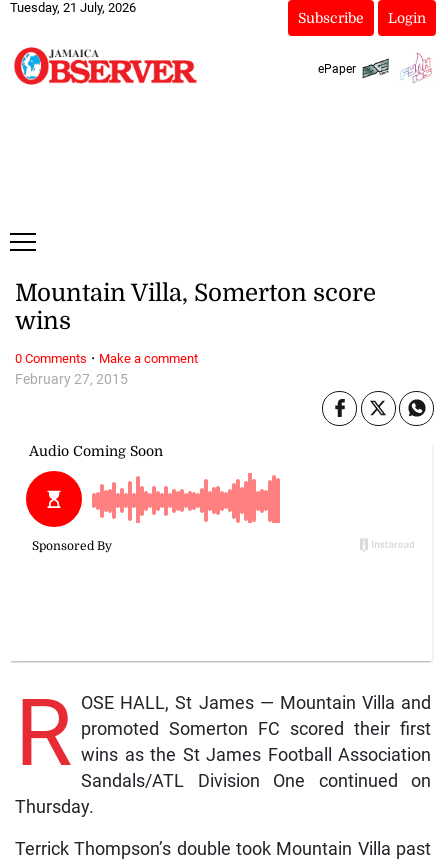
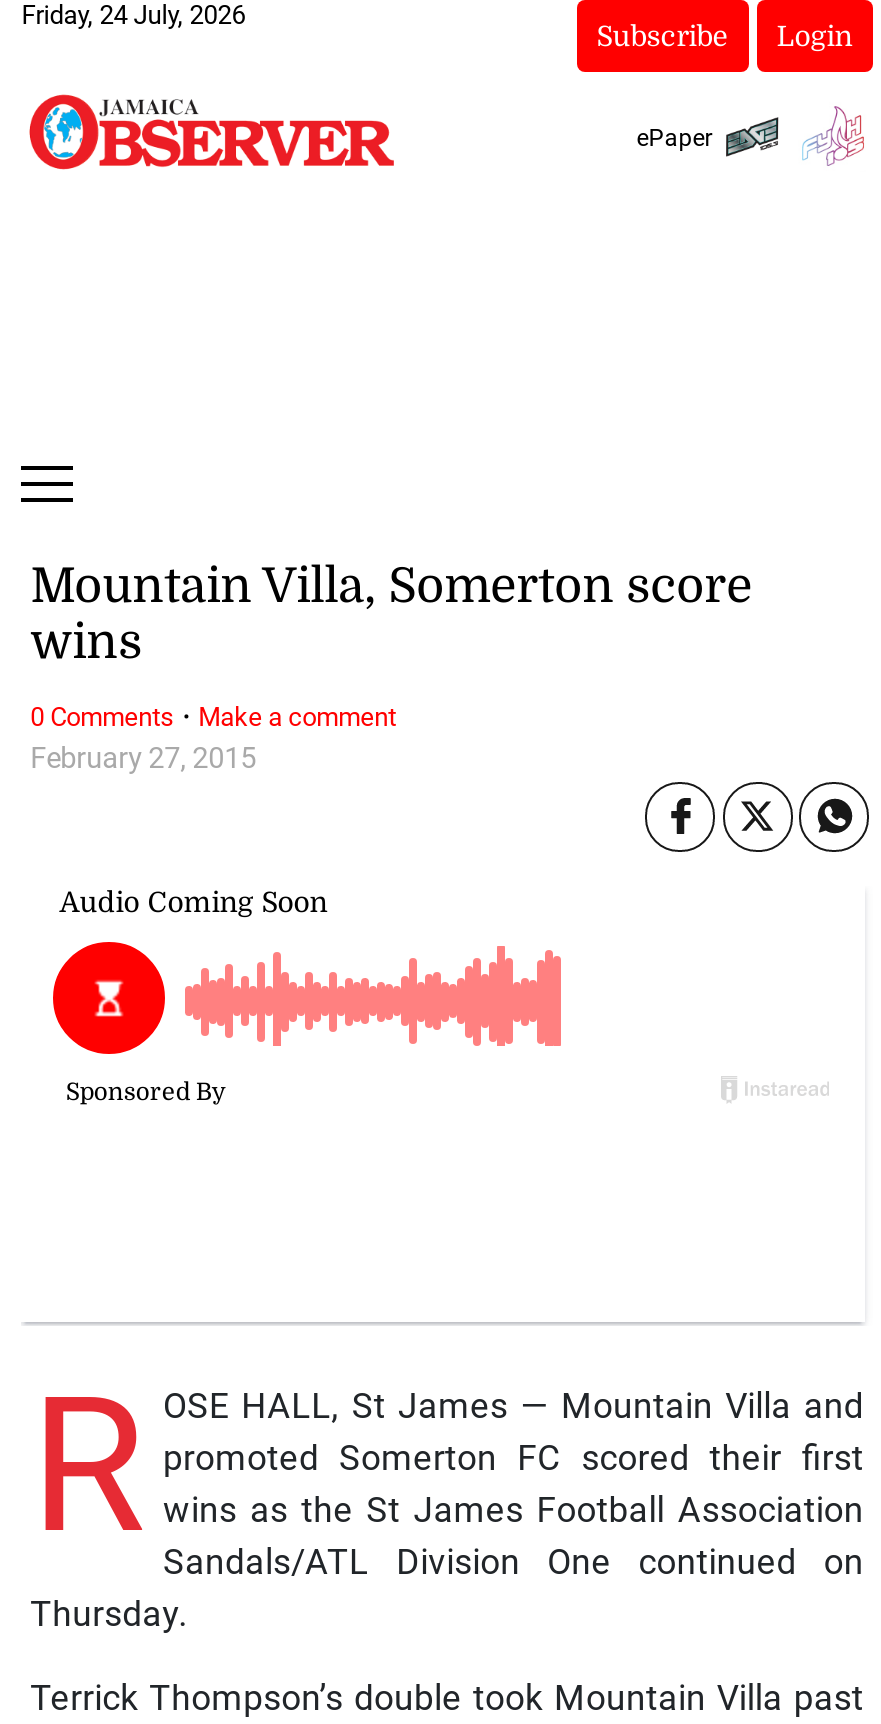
- Tuesday, 21 July, 2026
+ Friday, 24 July, 2026
